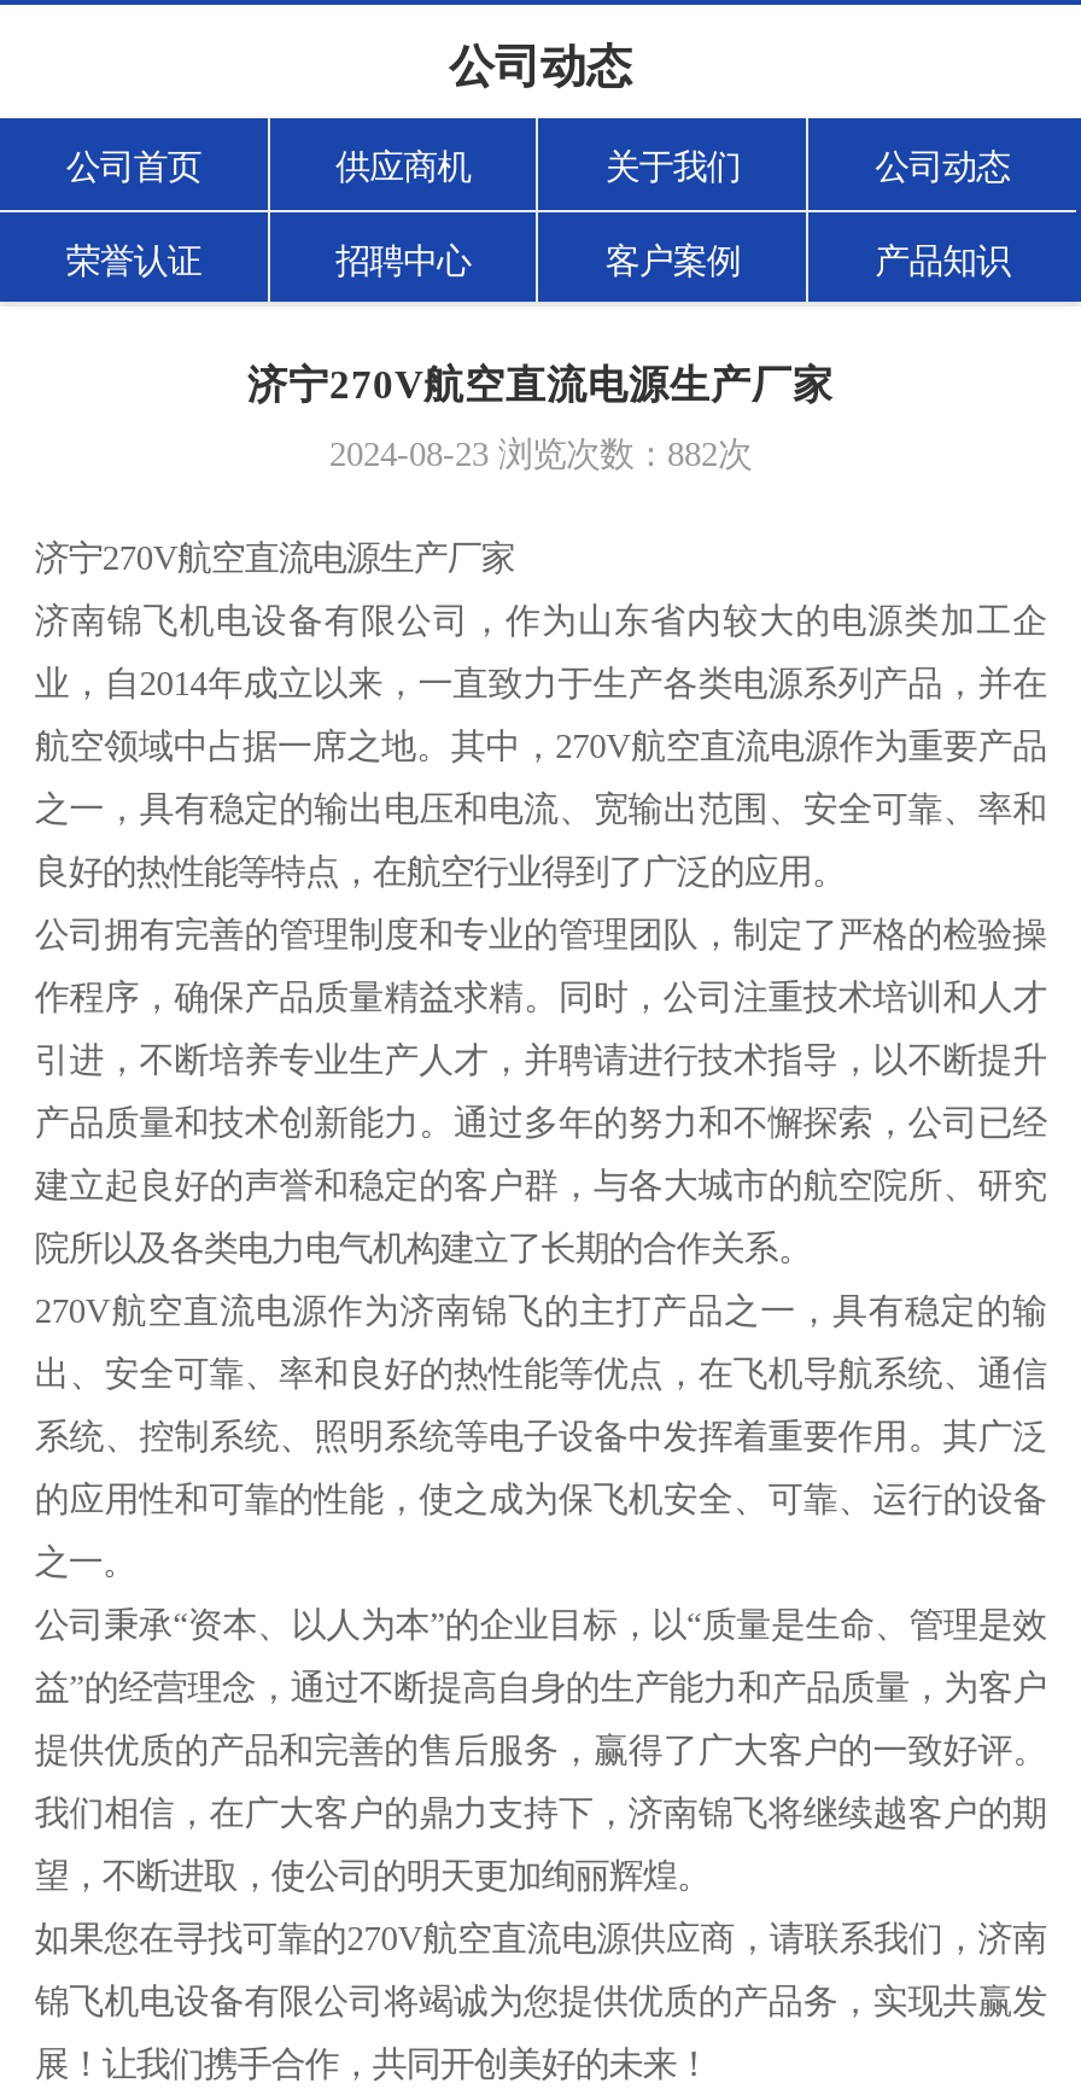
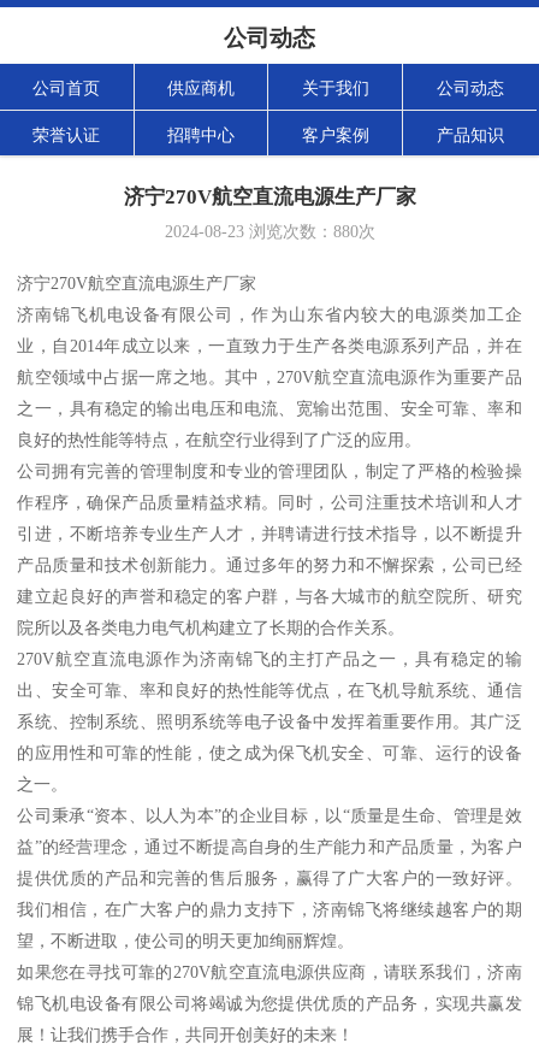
- 2024-08-23浏览次数：882次
+ 2024-08-23浏览次数：880次
